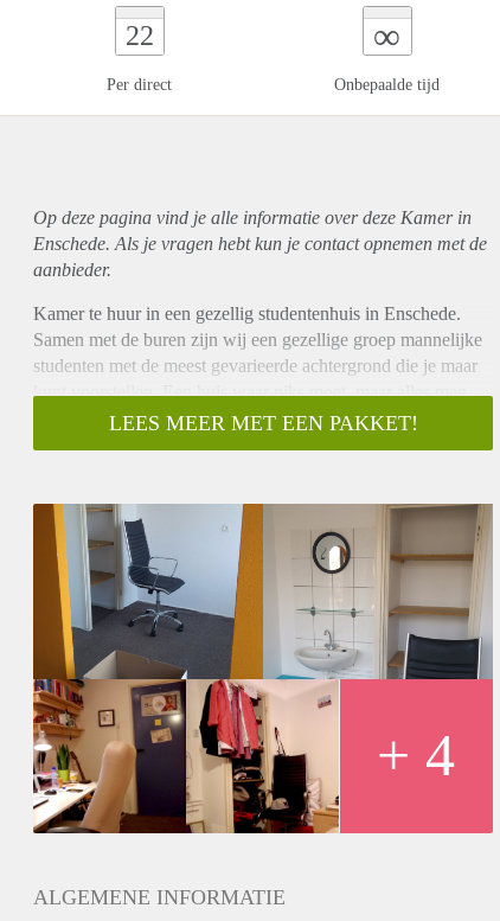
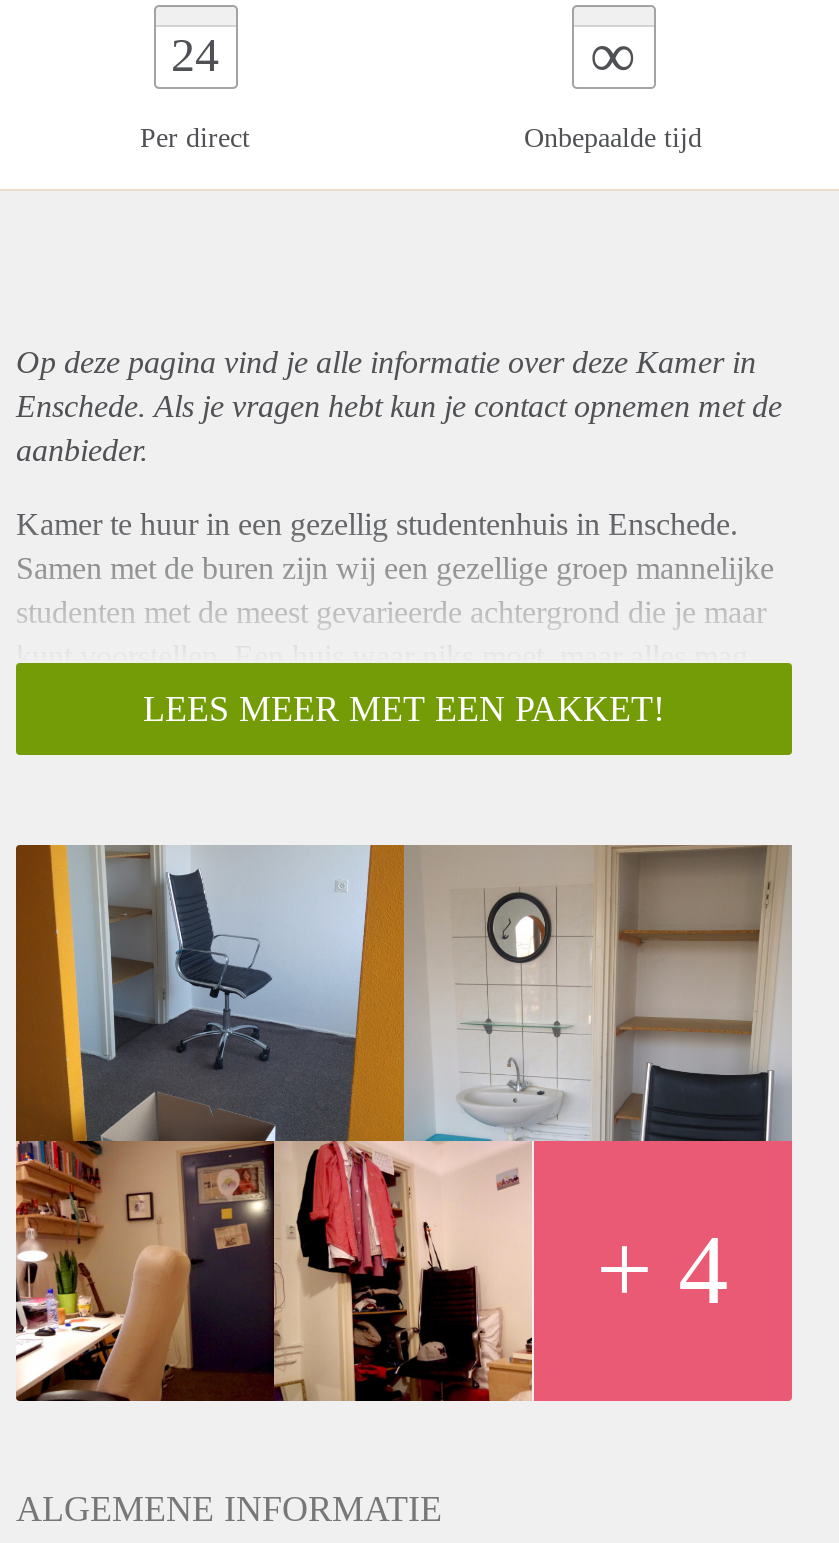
- 22
+ 24
